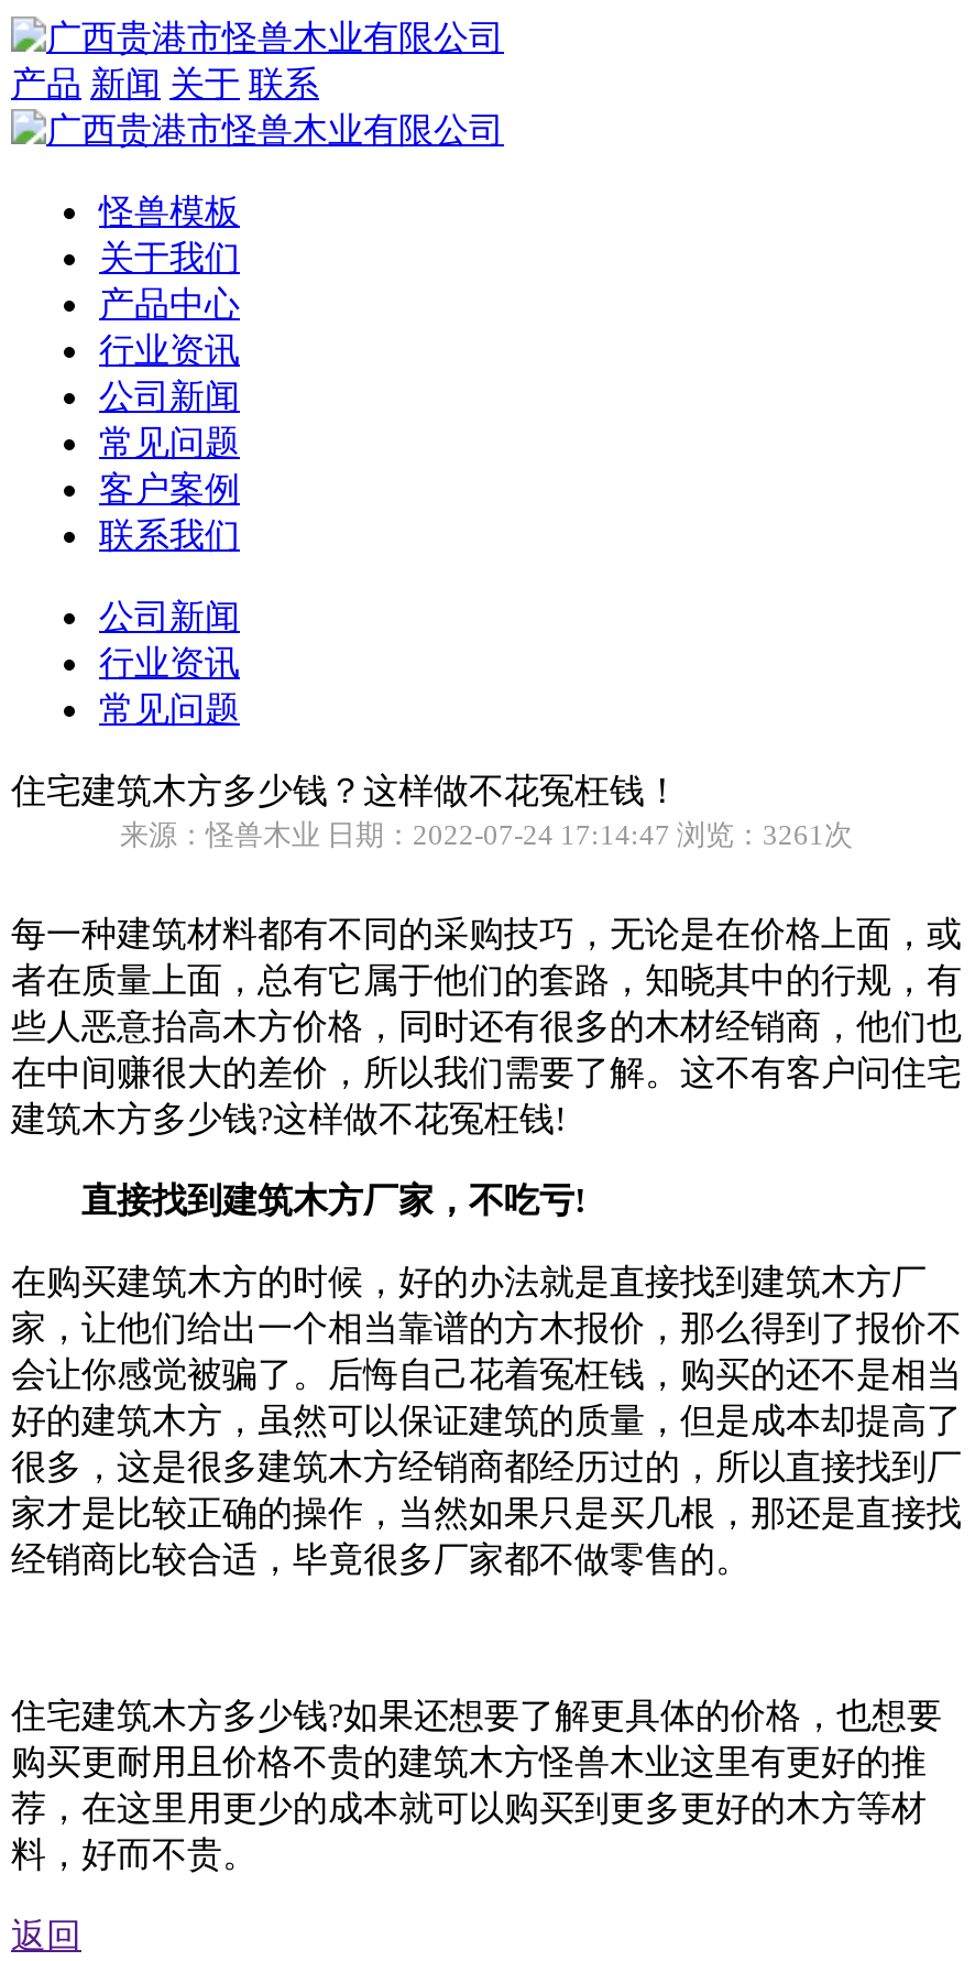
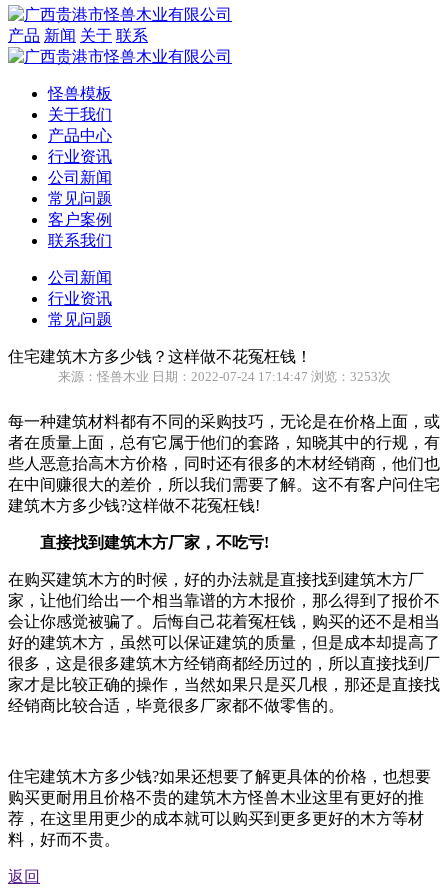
- 来源：怪兽木业 日期：2022-07-24 17:14:47 浏览：3261次
+ 来源：怪兽木业 日期：2022-07-24 17:14:47 浏览：3253次
